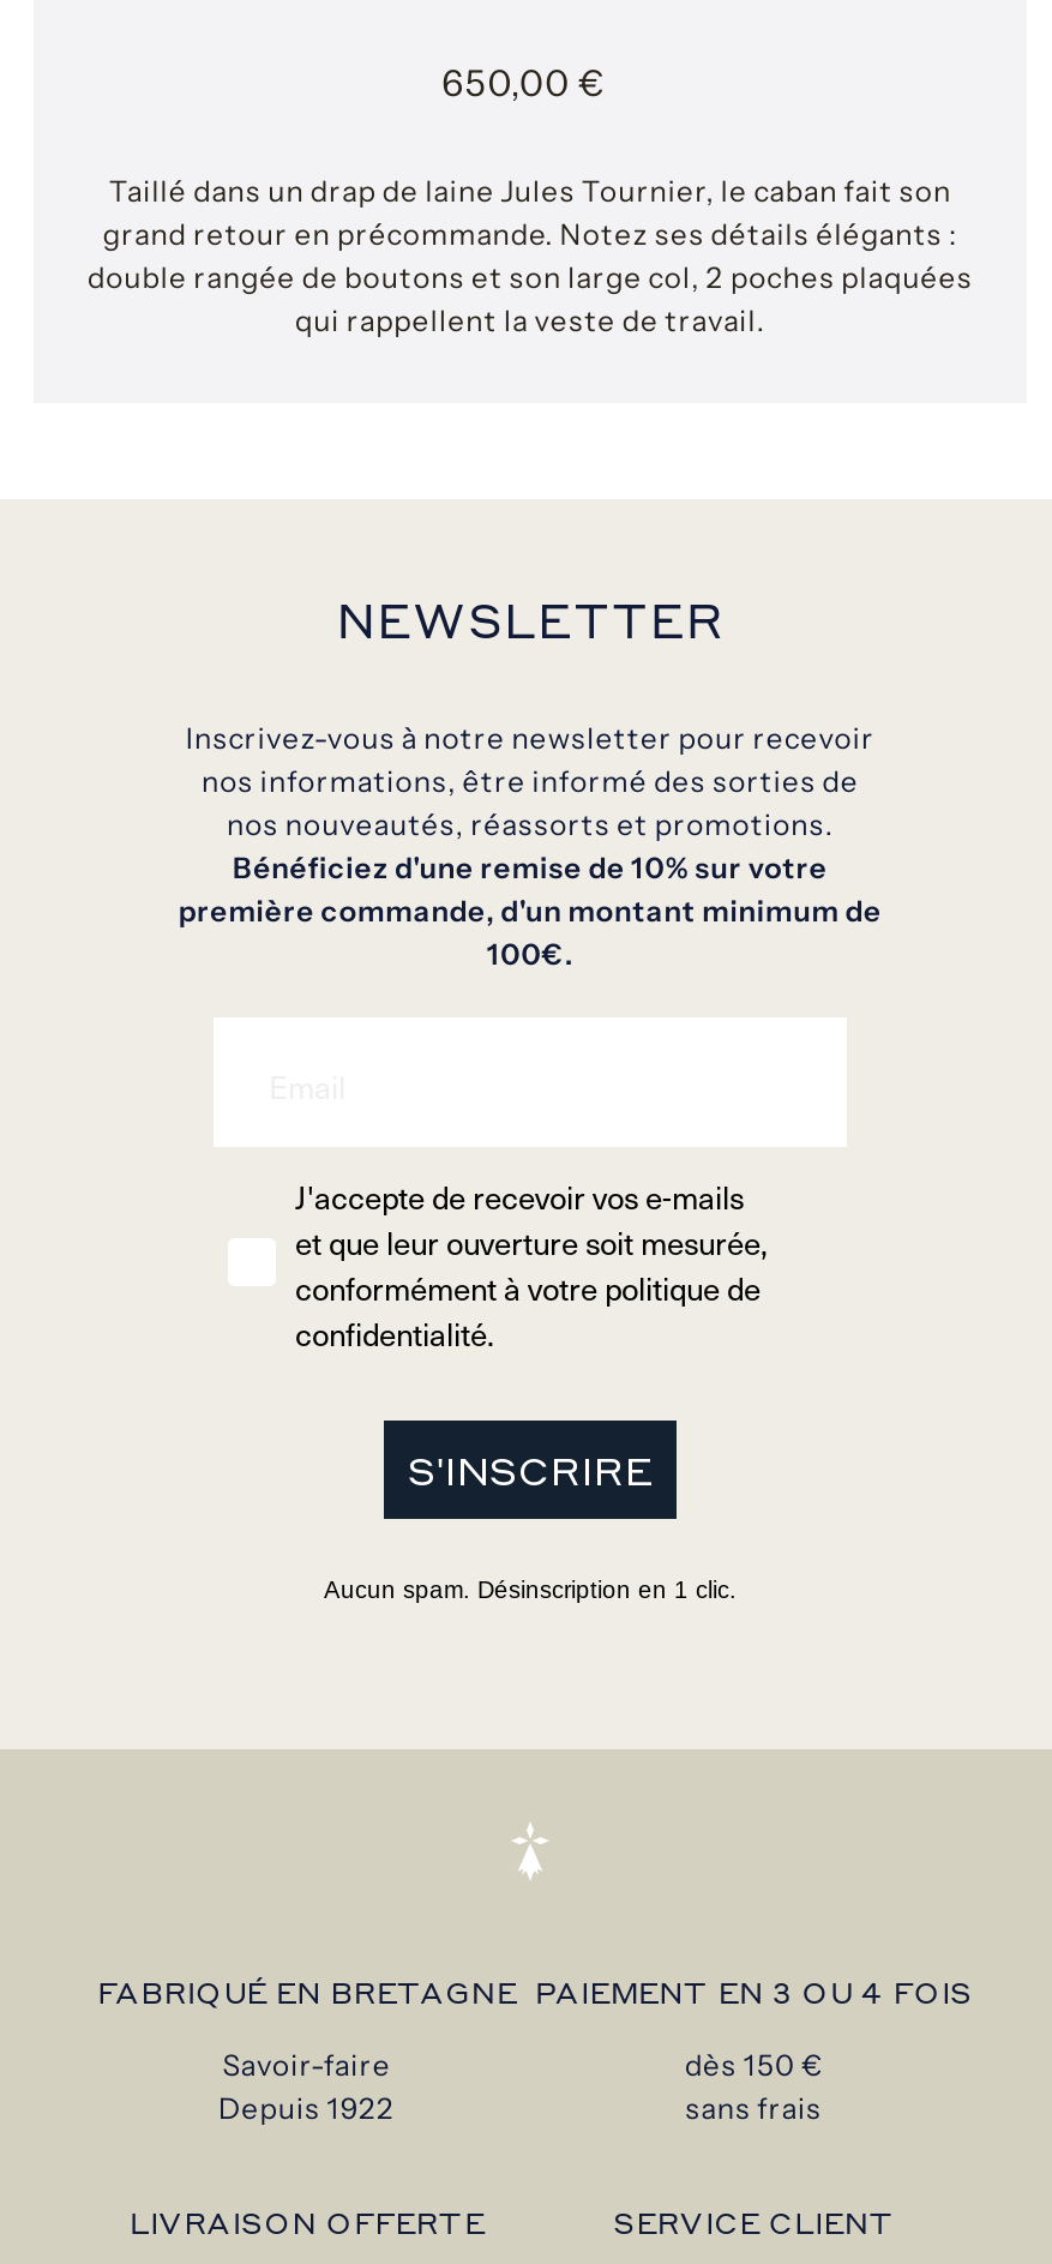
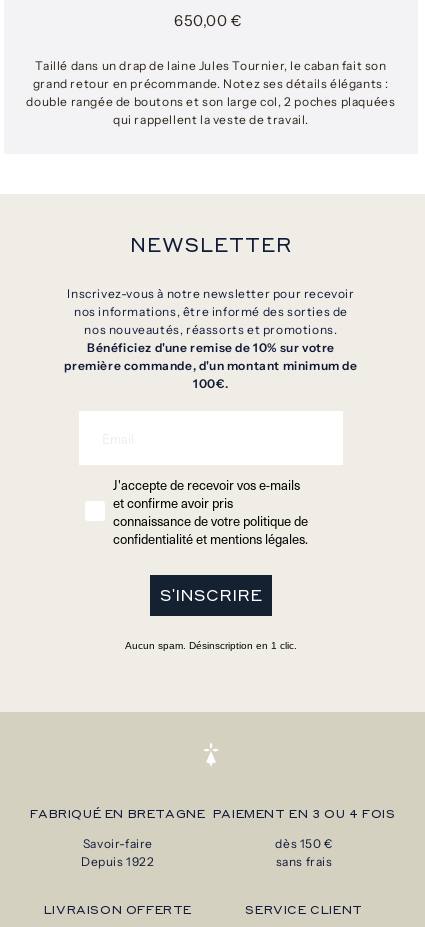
- et que leur ouverture soit mesurée,
- conformément à votre politique de
- confidentialité.
+ et confirme avoir pris
+ connaissance de votre politique de
+ confidentialité et mentions légales.
